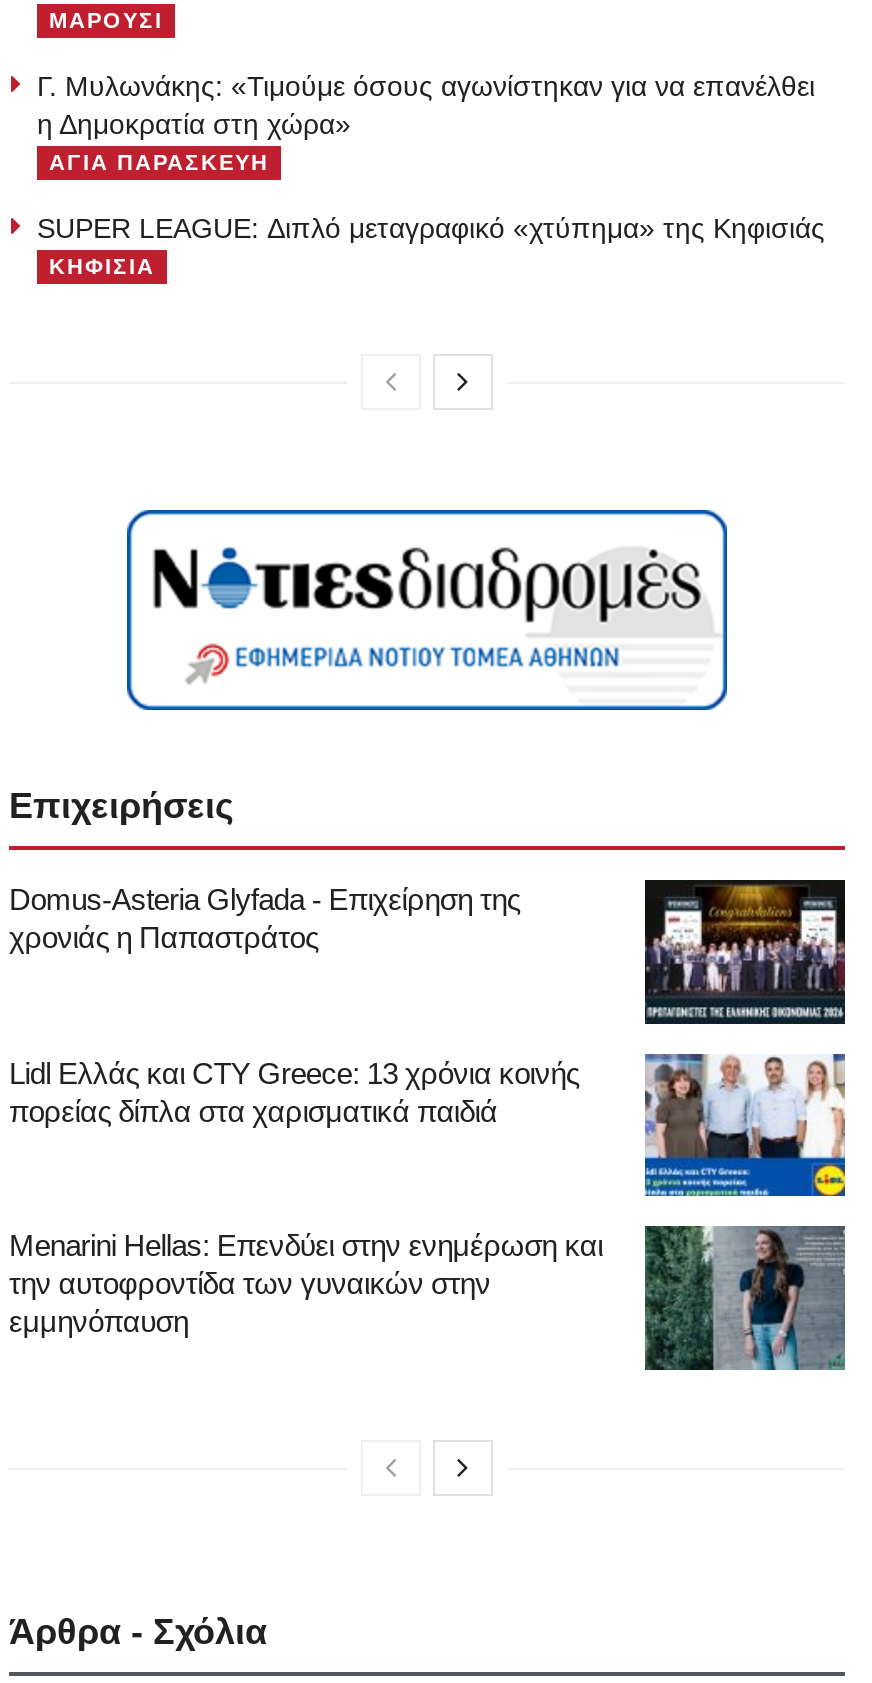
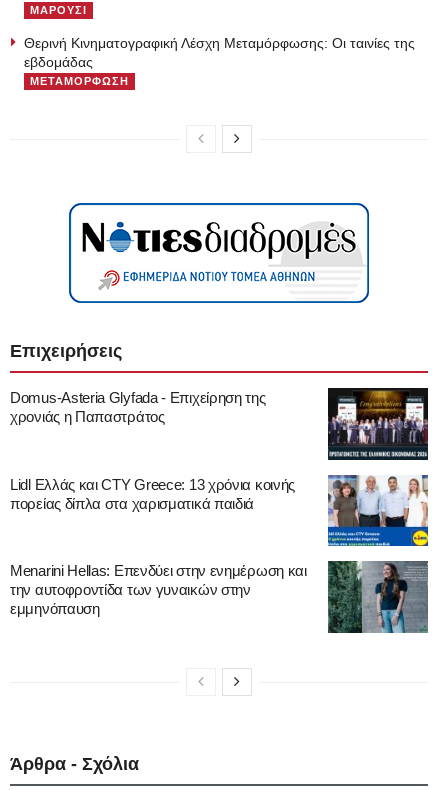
- Γ. Μυλωνάκης: «Τιμούμε όσους αγωνίστηκαν για να επανέλθει
- η Δημοκρατία στη χώρα»
- ΑΓΙΑ ΠΑΡΑΣΚΕΥΗ
- SUPER LEAGUE: Διπλό μεταγραφικό «χτύπημα» της Κηφισιάς
- ΚΗΦΙΣΙΑ
+ Θερινή Κινηματογραφική Λέσχη Μεταμόρφωσης: Οι ταινίες της
+ εβδομάδας
+ ΜΕΤΑΜΟΡΦΩΣΗ
